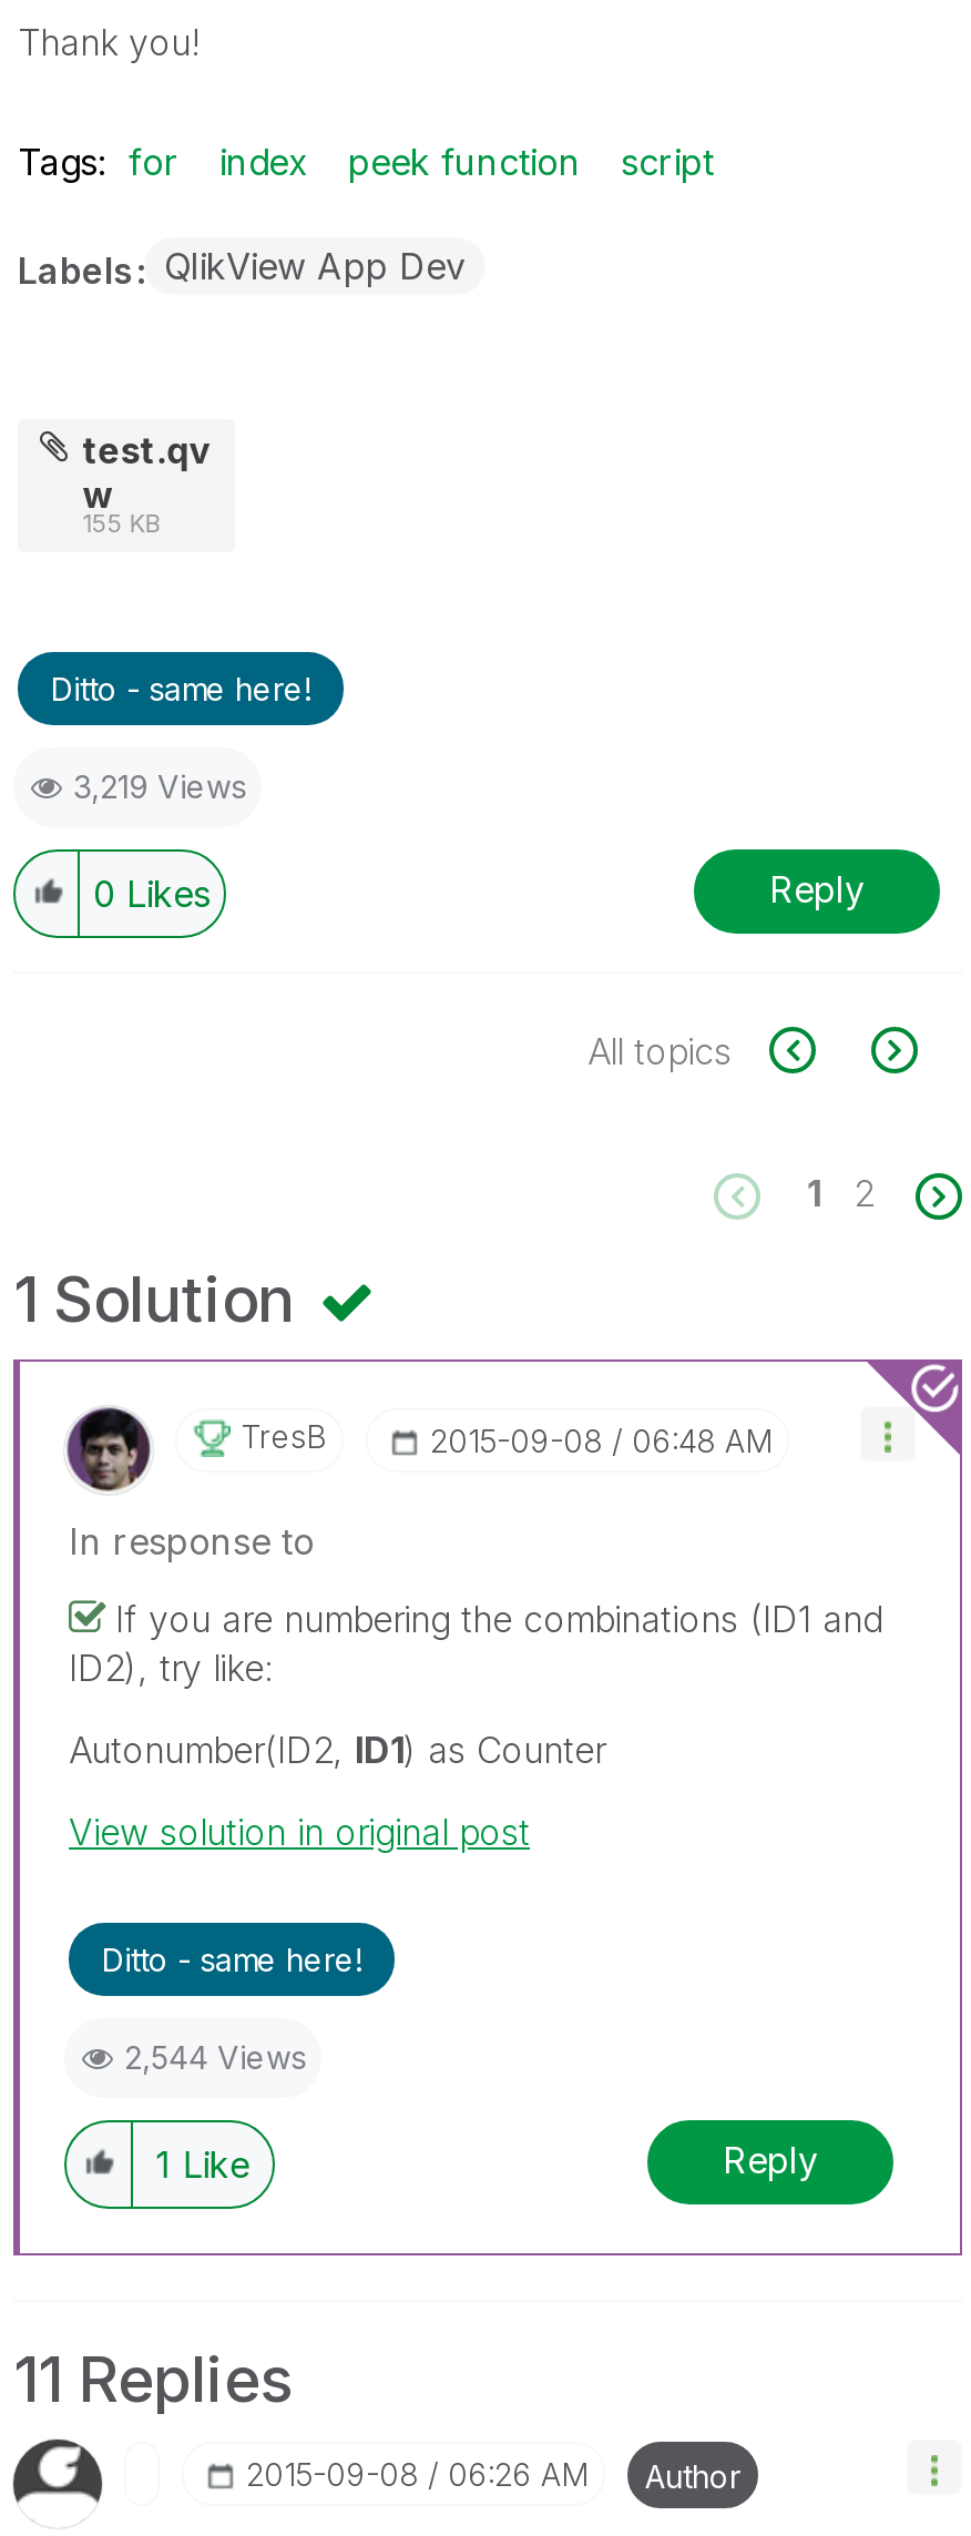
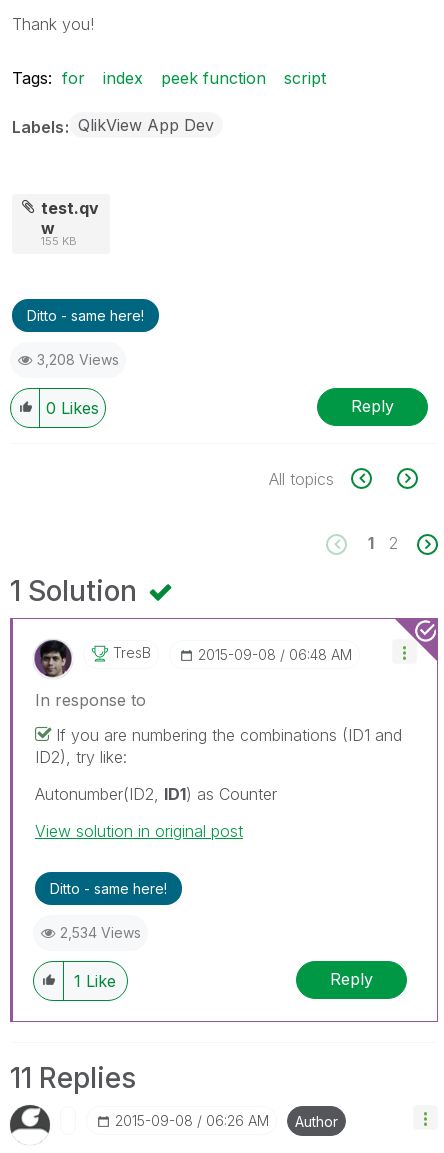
- 3,219 Views
+ 3,208 Views

- 2,544 Views
+ 2,534 Views
